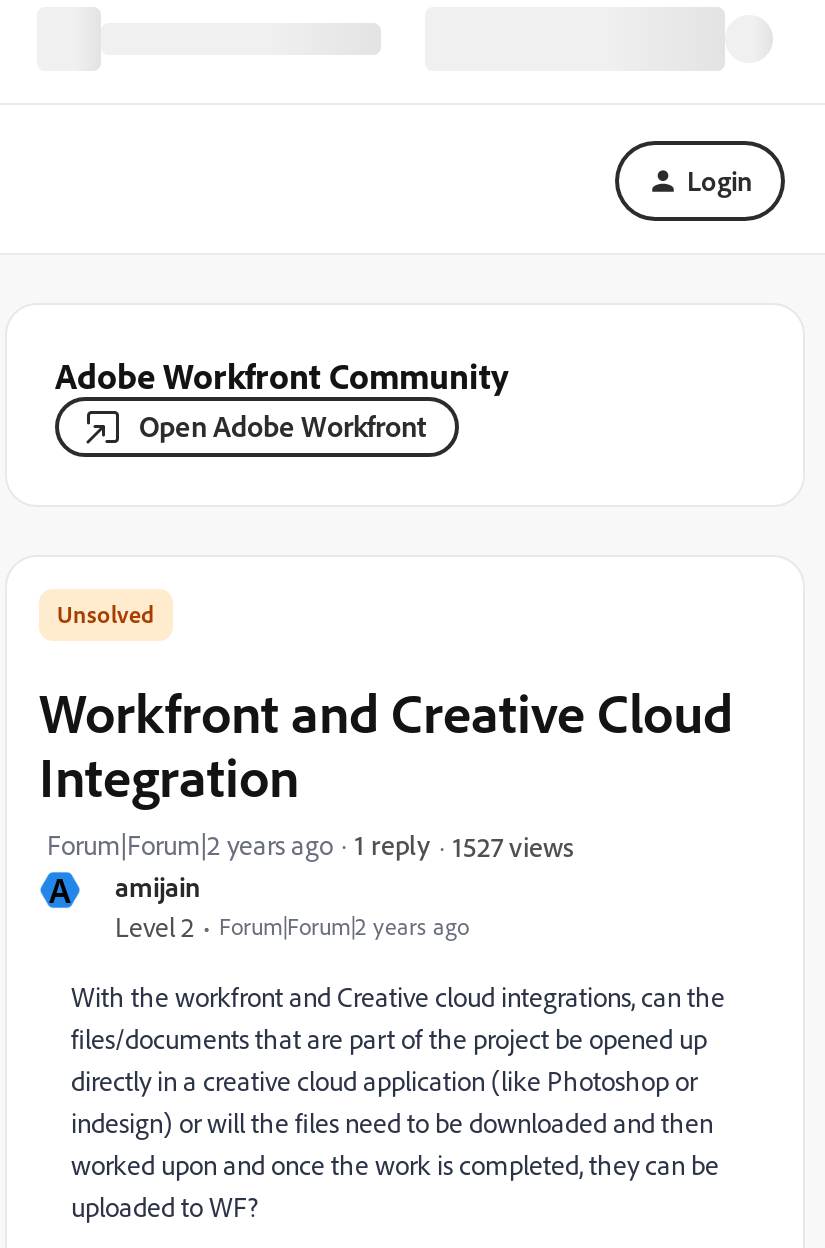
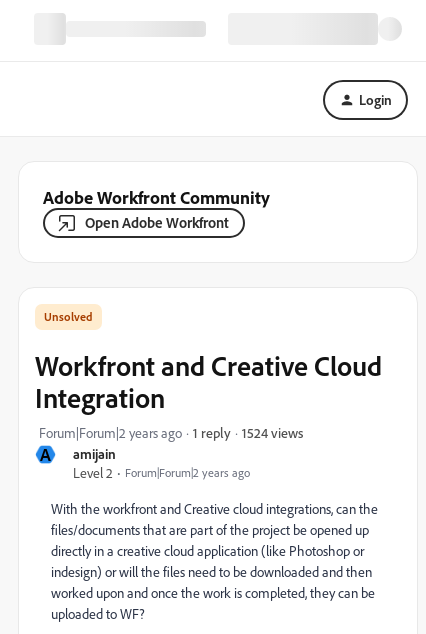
- 1527 views
+ 1524 views
